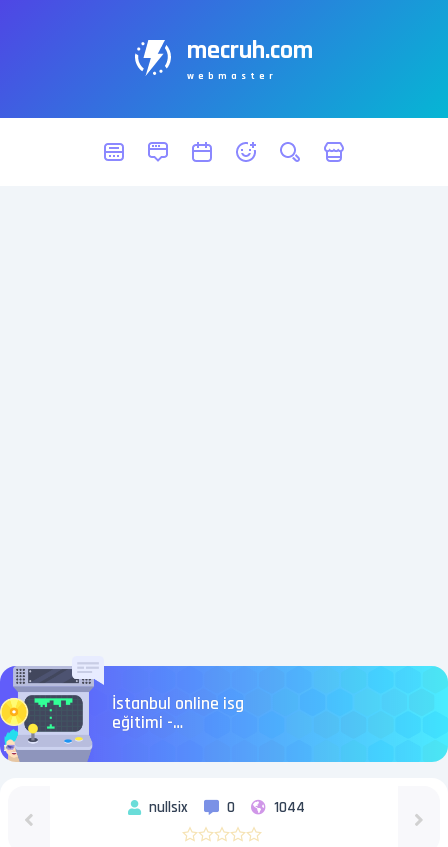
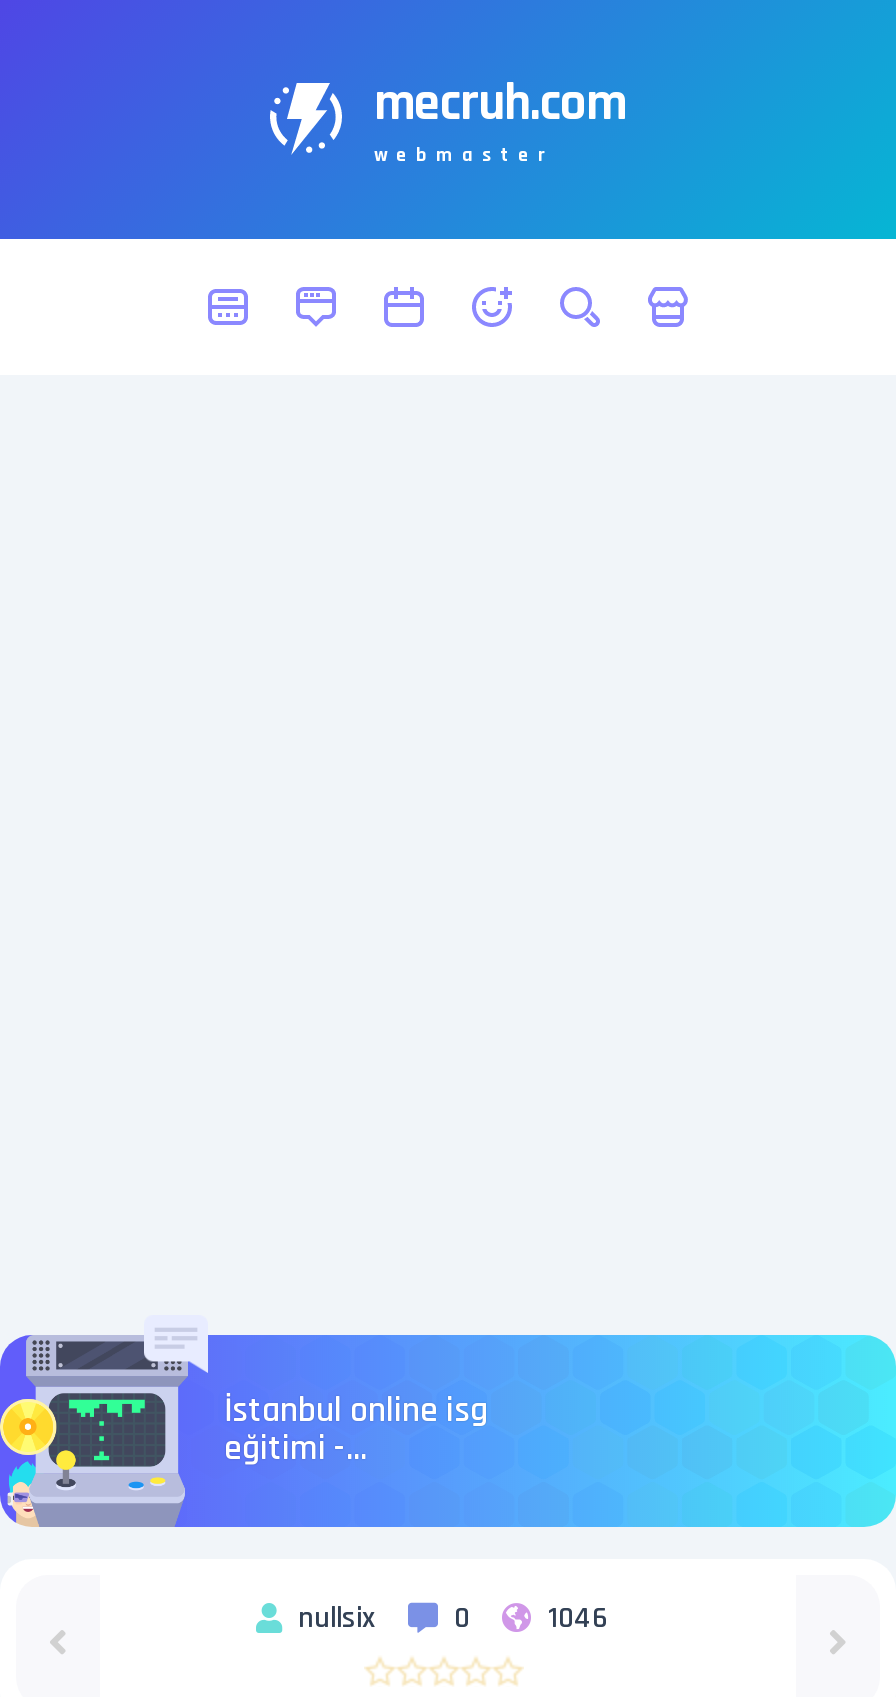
- 1044
+ 1046
